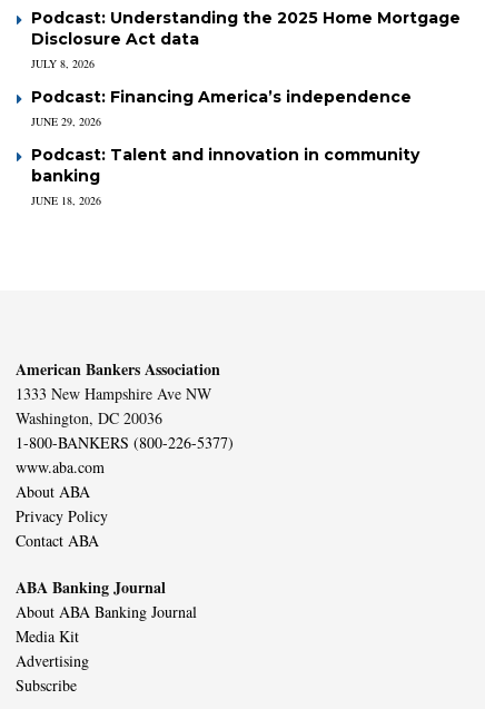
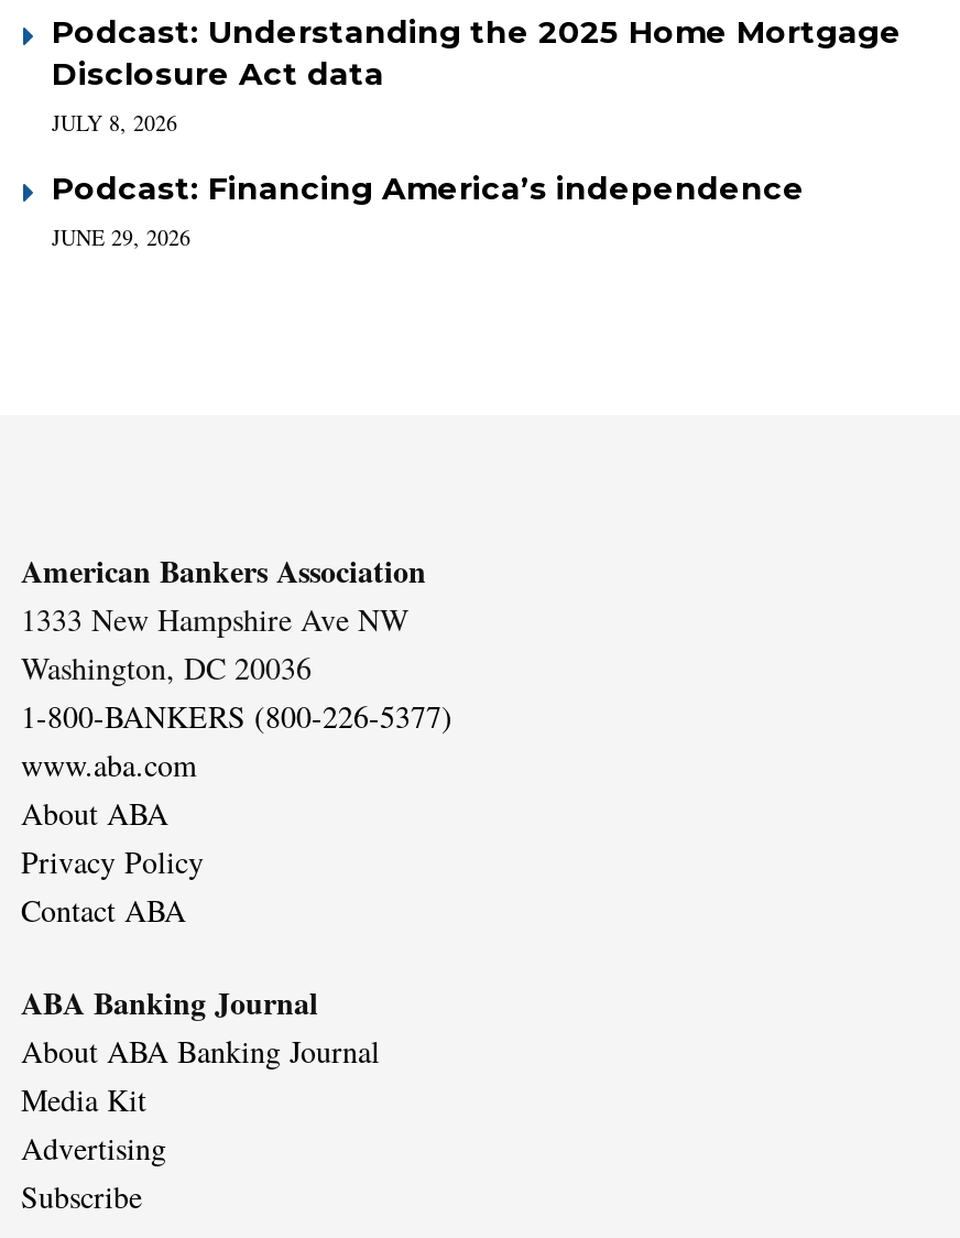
- Podcast: Talent and innovation in community
- banking
- JUNE 18, 2026
